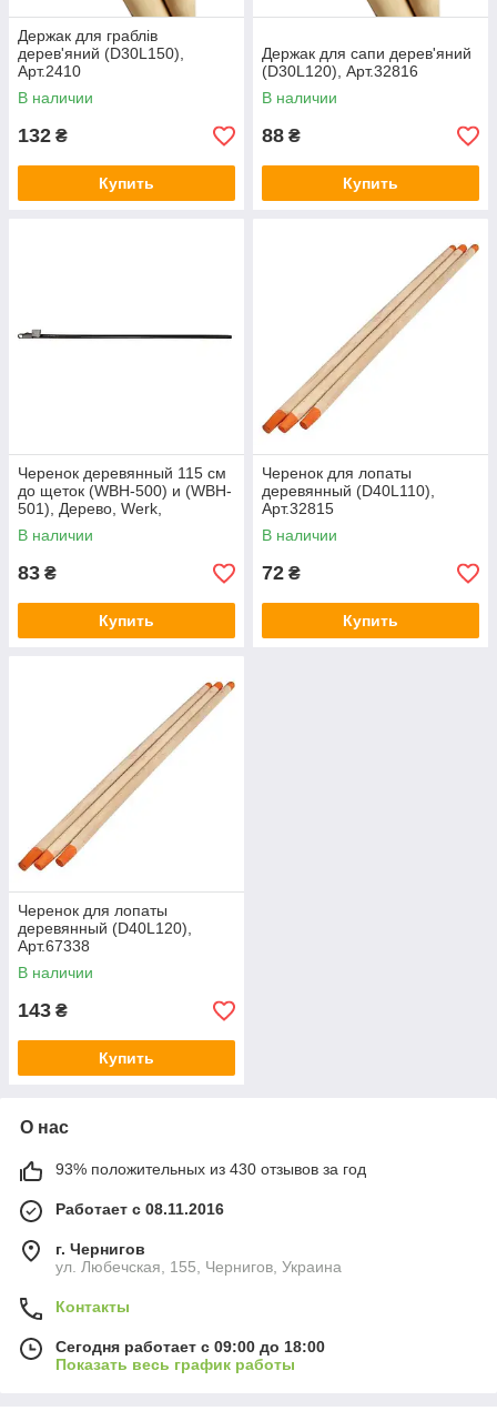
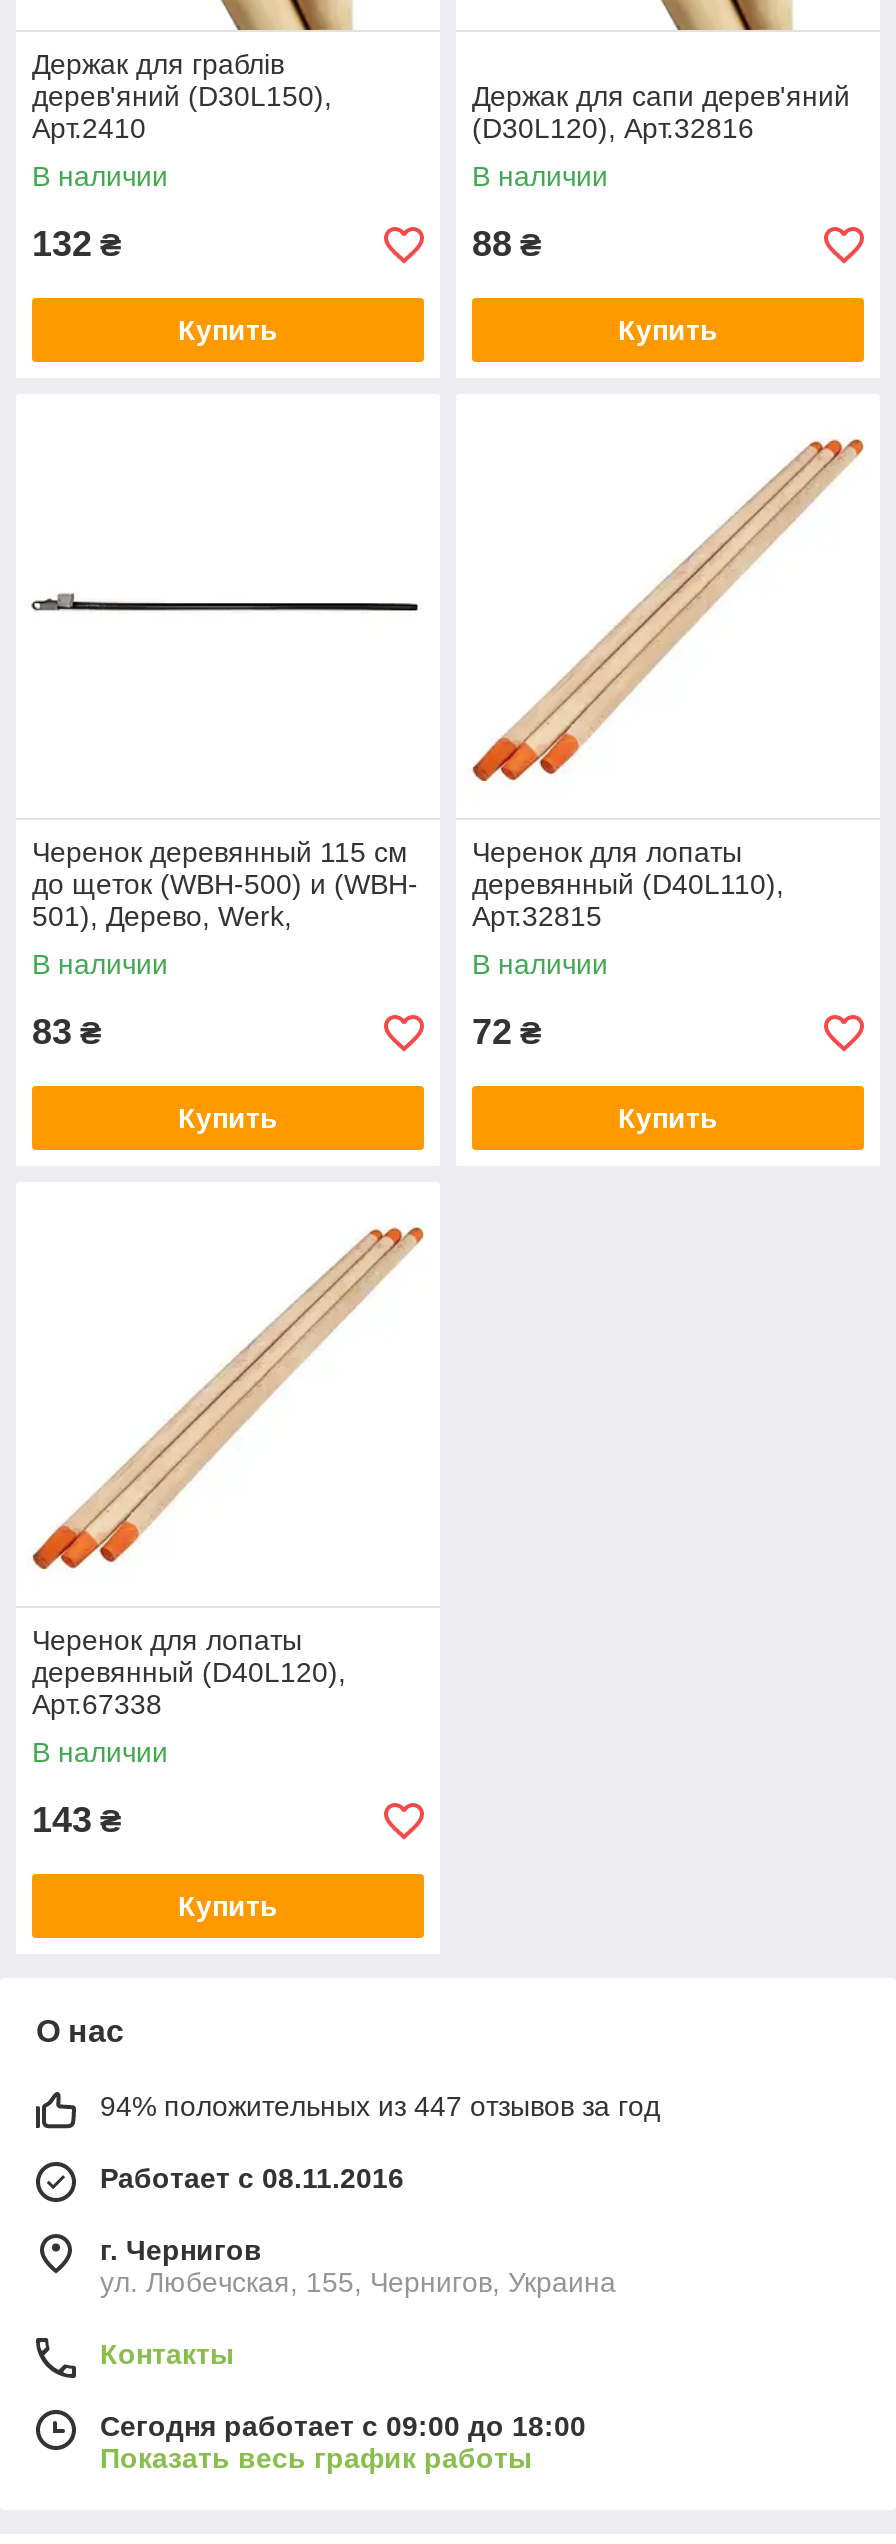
- 93% положительных из 430 отзывов за год
+ 94% положительных из 447 отзывов за год
